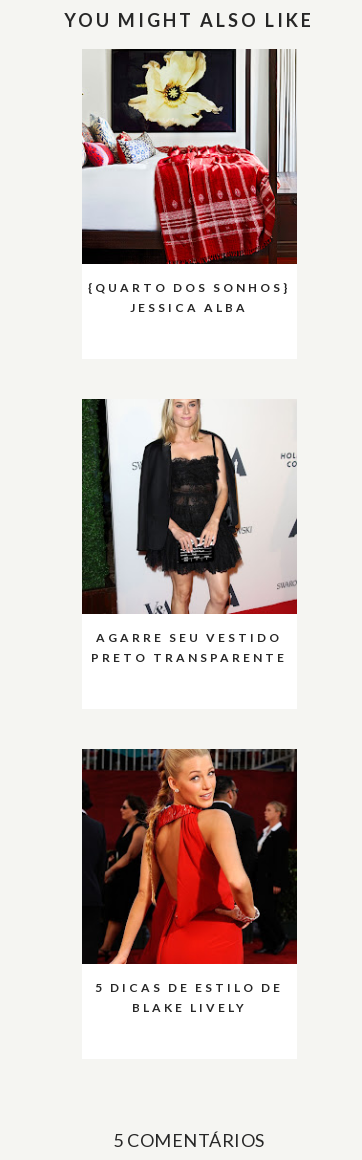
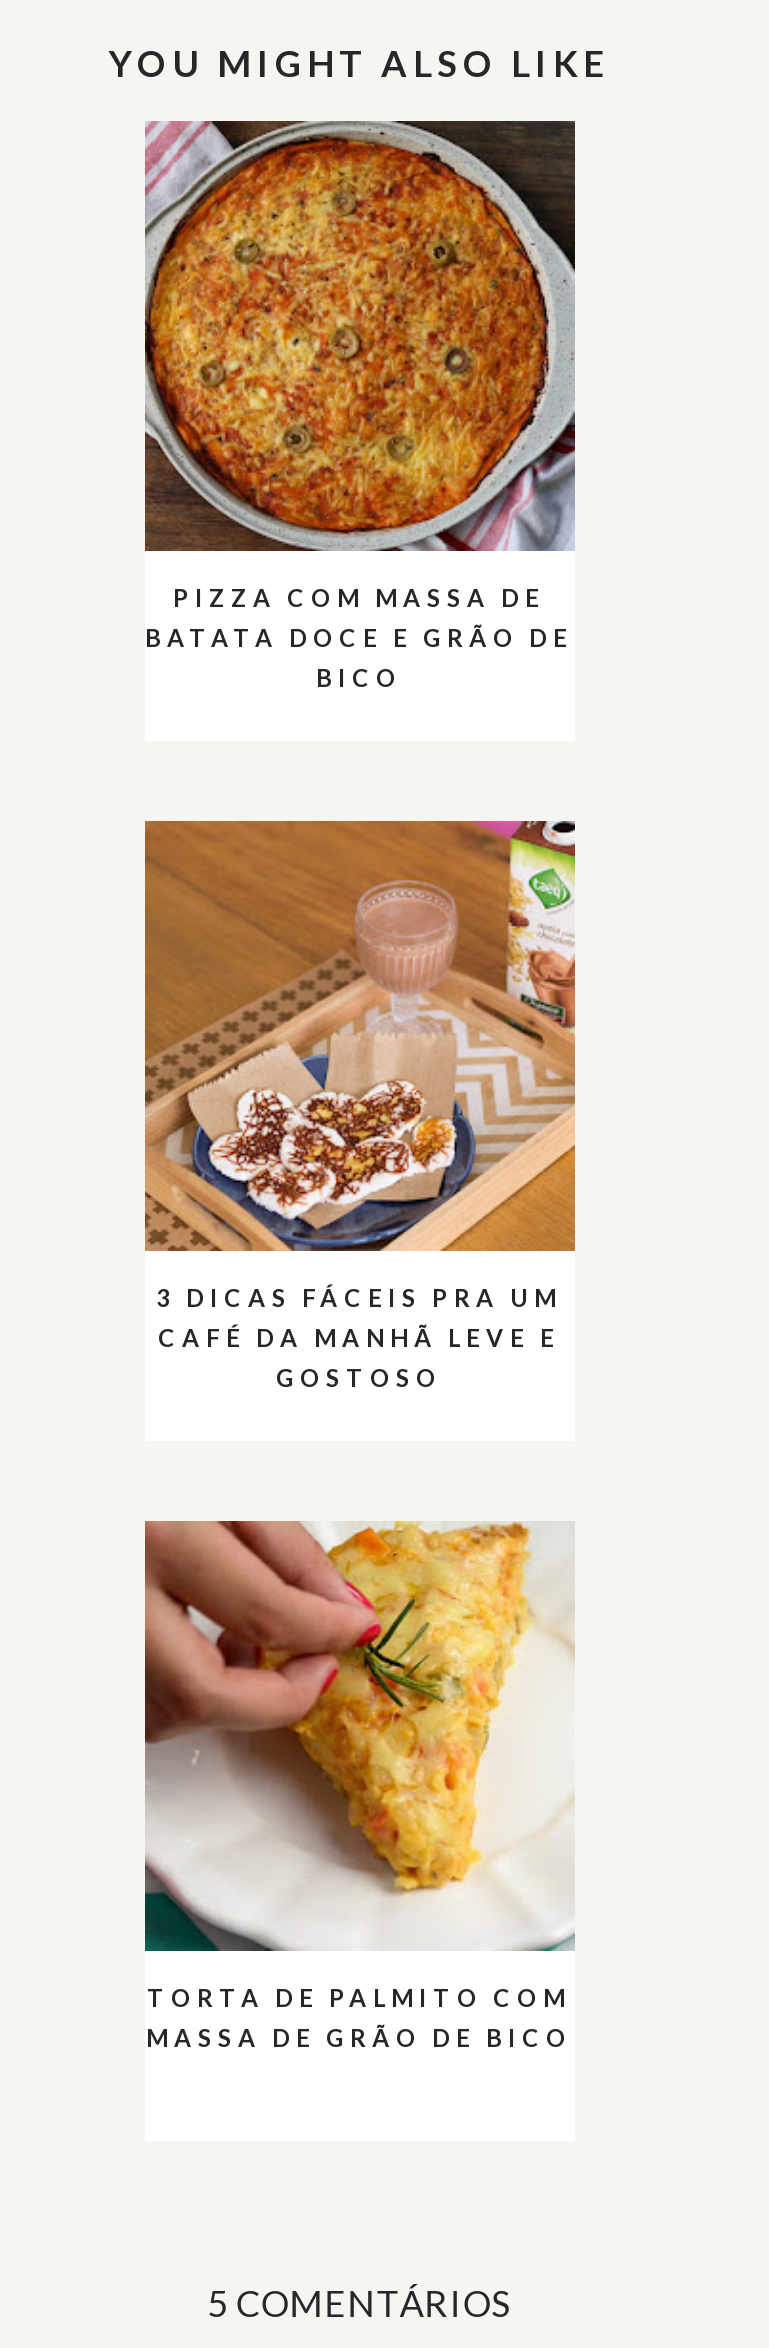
- [image]
- {QUARTO DOS SONHOS}
- JESSICA ALBA
+ [image]
+ PIZZA COM MASSA DE
+ BATATA DOCE E GRÃO DE
+ BICO

- [image]
- AGARRE SEU VESTIDO
- PRETO TRANSPARENTE
+ [image]
+ 3 DICAS FÁCEIS PRA UM
+ CAFÉ DA MANHÃ LEVE E
+ GOSTOSO

- [image]
- 5 DICAS DE ESTILO DE
- BLAKE LIVELY
+ [image]
+ TORTA DE PALMITO COM
+ MASSA DE GRÃO DE BICO
